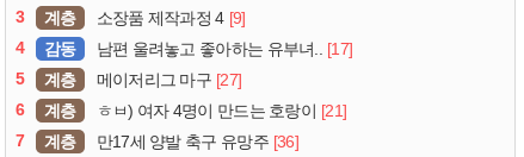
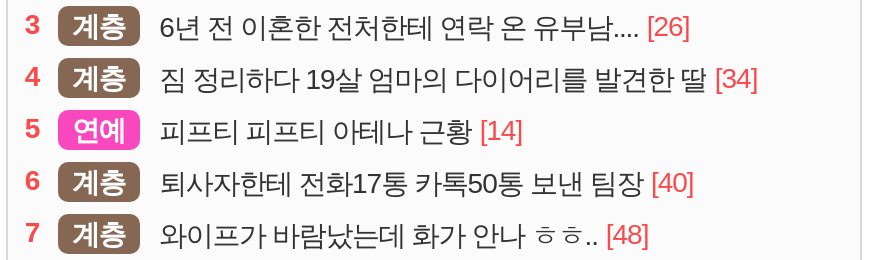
- 소장품 제작과정 4 [9]
+ 6년 전 이혼한 전처한테 연락 온 유부남.... [26]

- 감동
- 남편 울려놓고 좋아하는 유부녀.. [17]
+ 계층
+ 짐 정리하다 19살 엄마의 다이어리를 발견한 딸 [34]

- 계층
- 메이저리그 마구 [27]
+ 연예
+ 피프티 피프티 아테나 근황 [14]

- ㅎㅂ) 여자 4명이 만드는 호랑이 [21]
+ 퇴사자한테 전화17통 카톡50통 보낸 팀장 [40]

- 만17세 양발 축구 유망주 [36]
+ 와이프가 바람났는데 화가 안나 ㅎㅎ.. [48]
